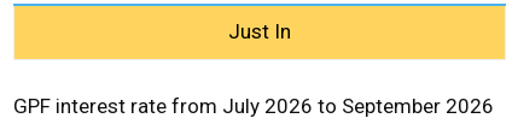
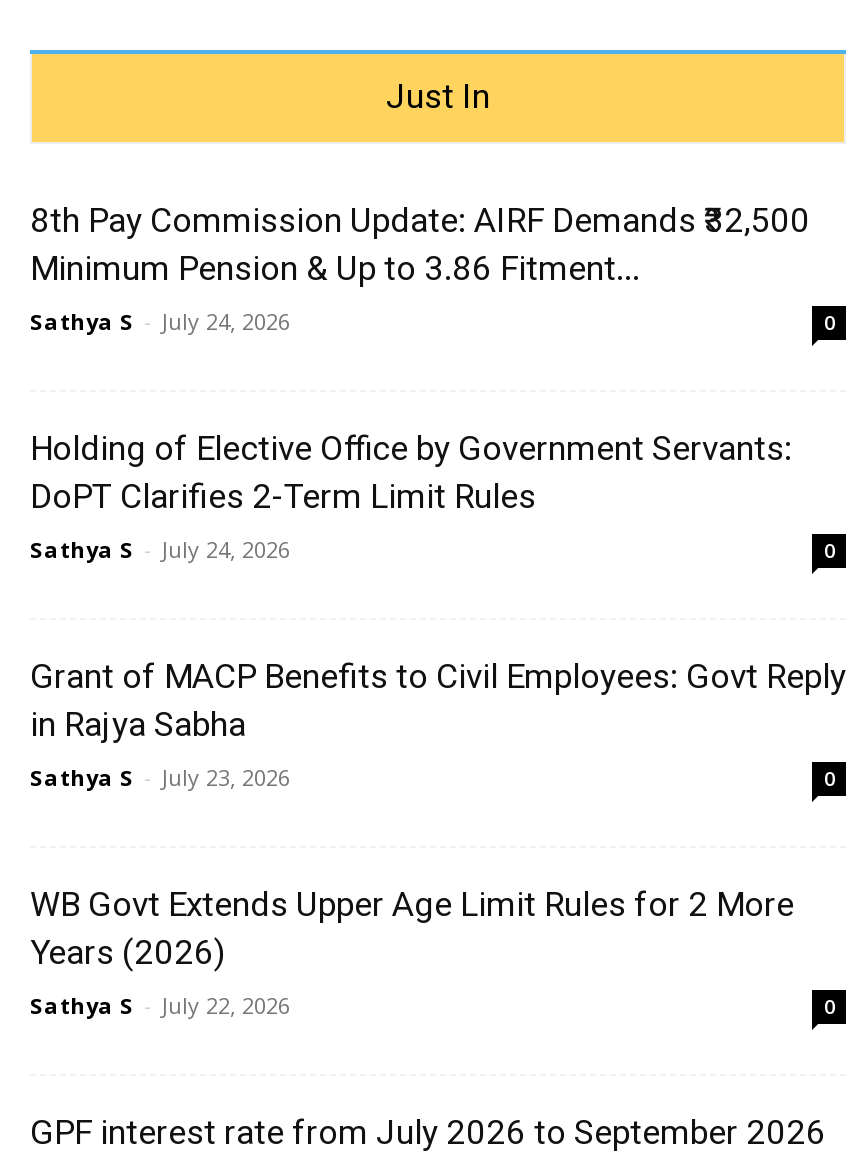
+ 8th Pay Commission Update: AIRF Demands ₹32,500
+ Minimum Pension & Up to 3.86 Fitment...
+ Sathya S - July 24, 2026
+ 0
+ Holding of Elective Office by Government Servants:
+ DoPT Clarifies 2-Term Limit Rules
+ Sathya S - July 24, 2026
+ 0
+ Grant of MACP Benefits to Civil Employees: Govt Reply
+ in Rajya Sabha
+ Sathya S - July 23, 2026
+ 0
+ WB Govt Extends Upper Age Limit Rules for 2 More
+ Years (2026)
+ Sathya S - July 22, 2026
+ 0
